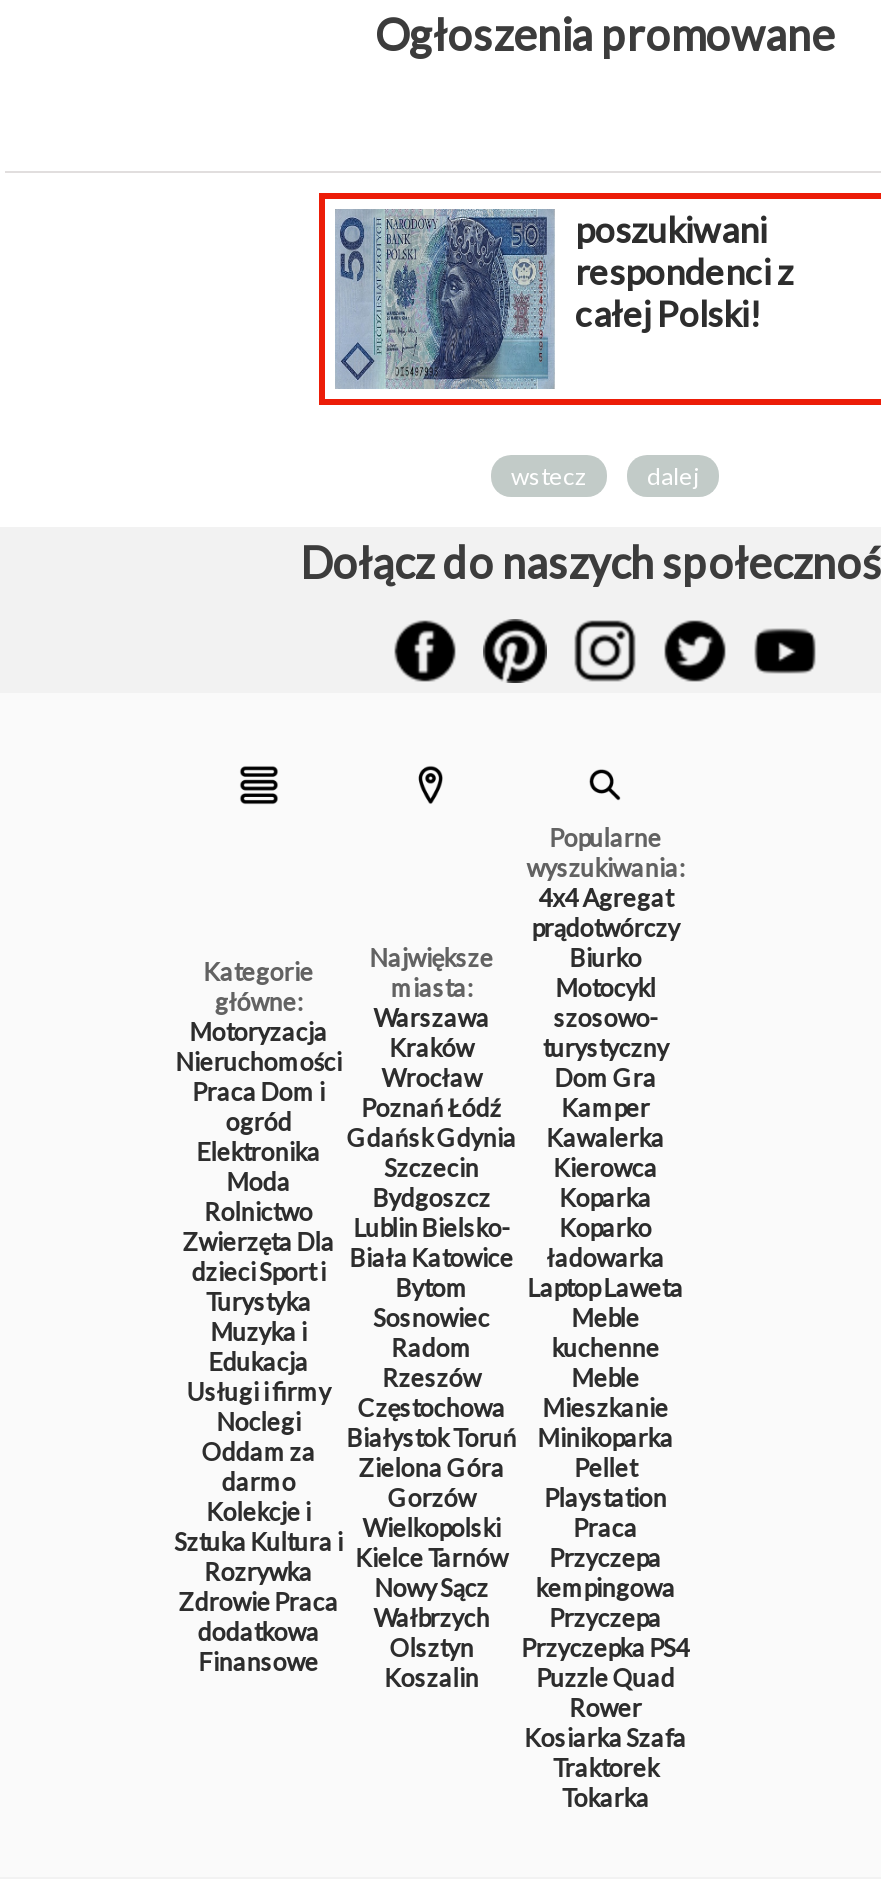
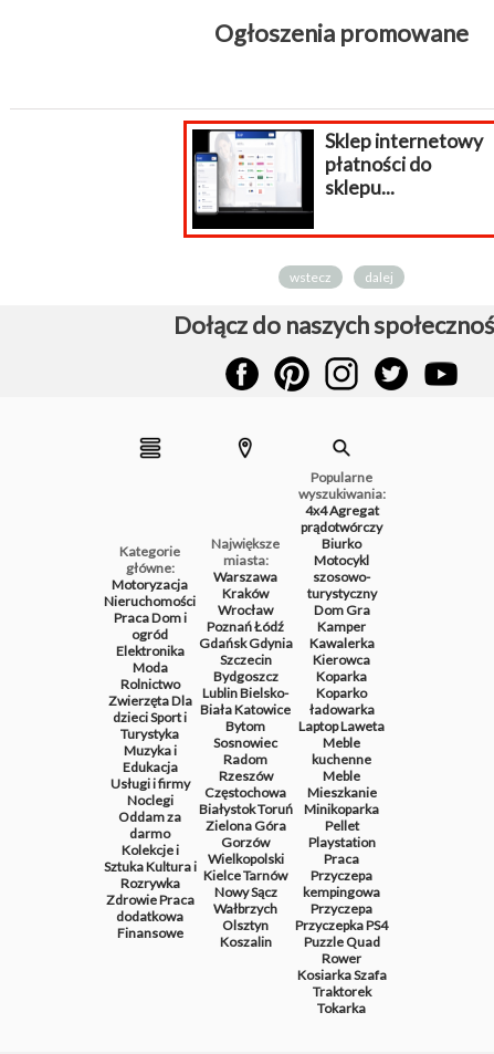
- [image]
- poszukiwani
- respondenci z
- całej Polski!
+ [image]
+ Sklep internetowy
+ płatności do
+ sklepu...
